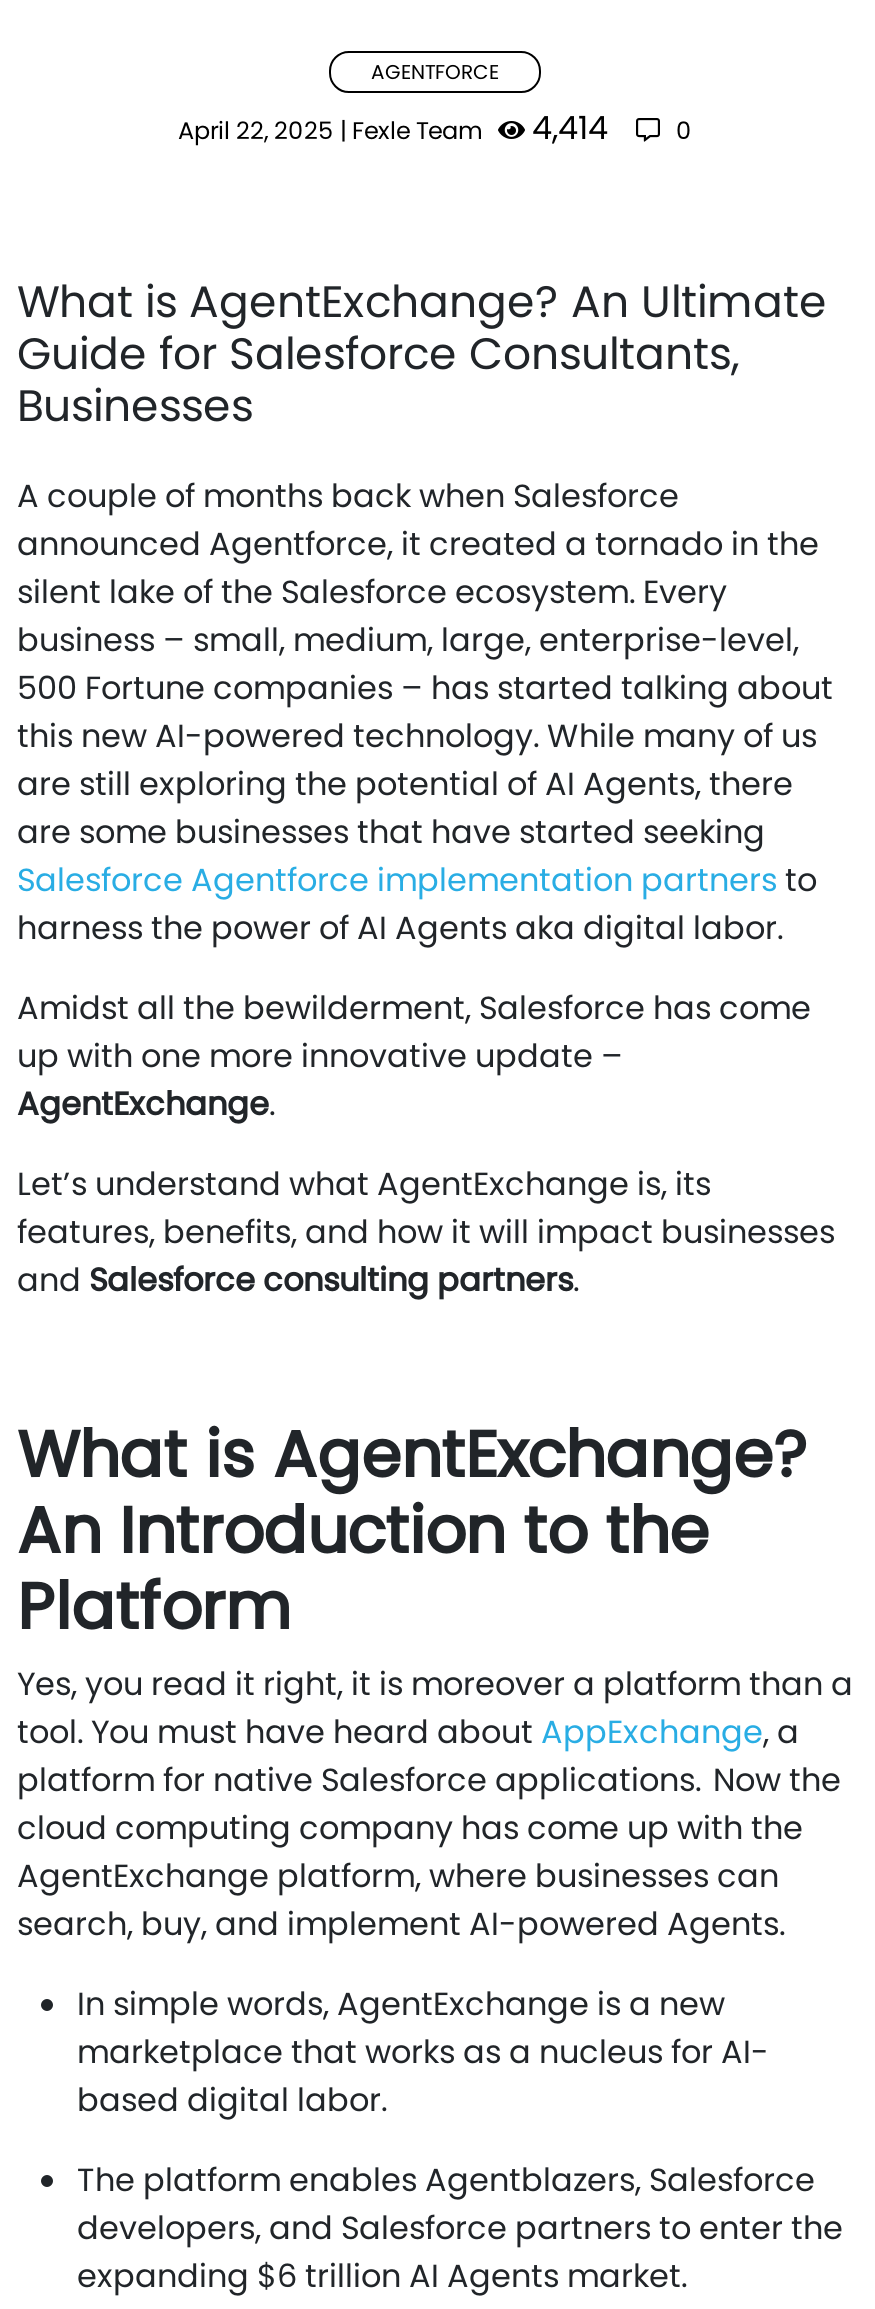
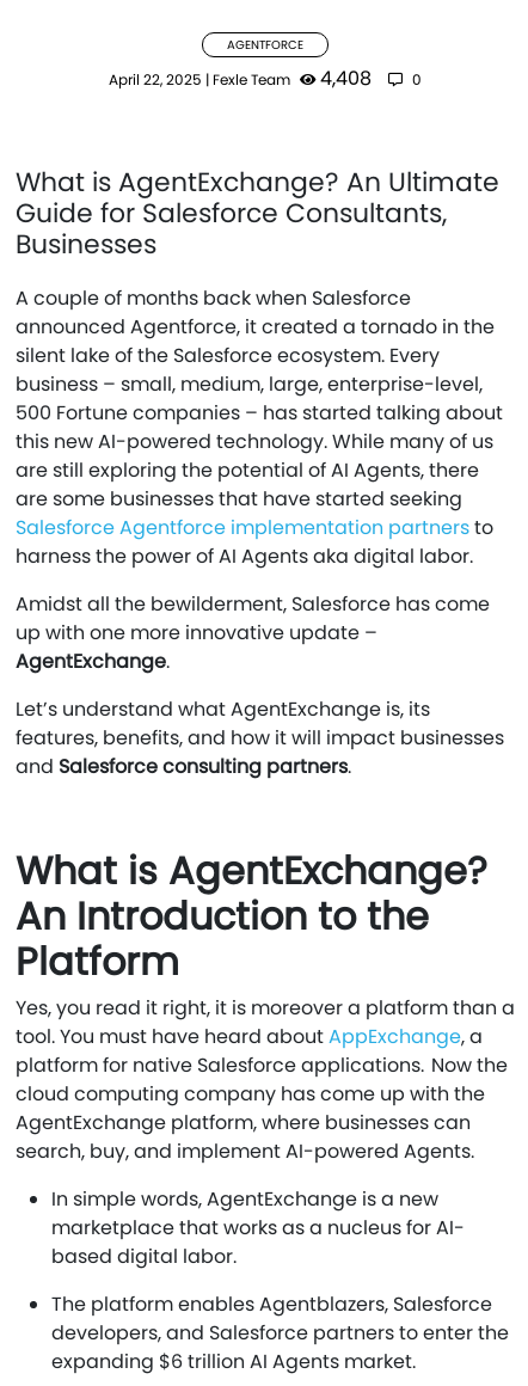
- 4,414
+ 4,408
